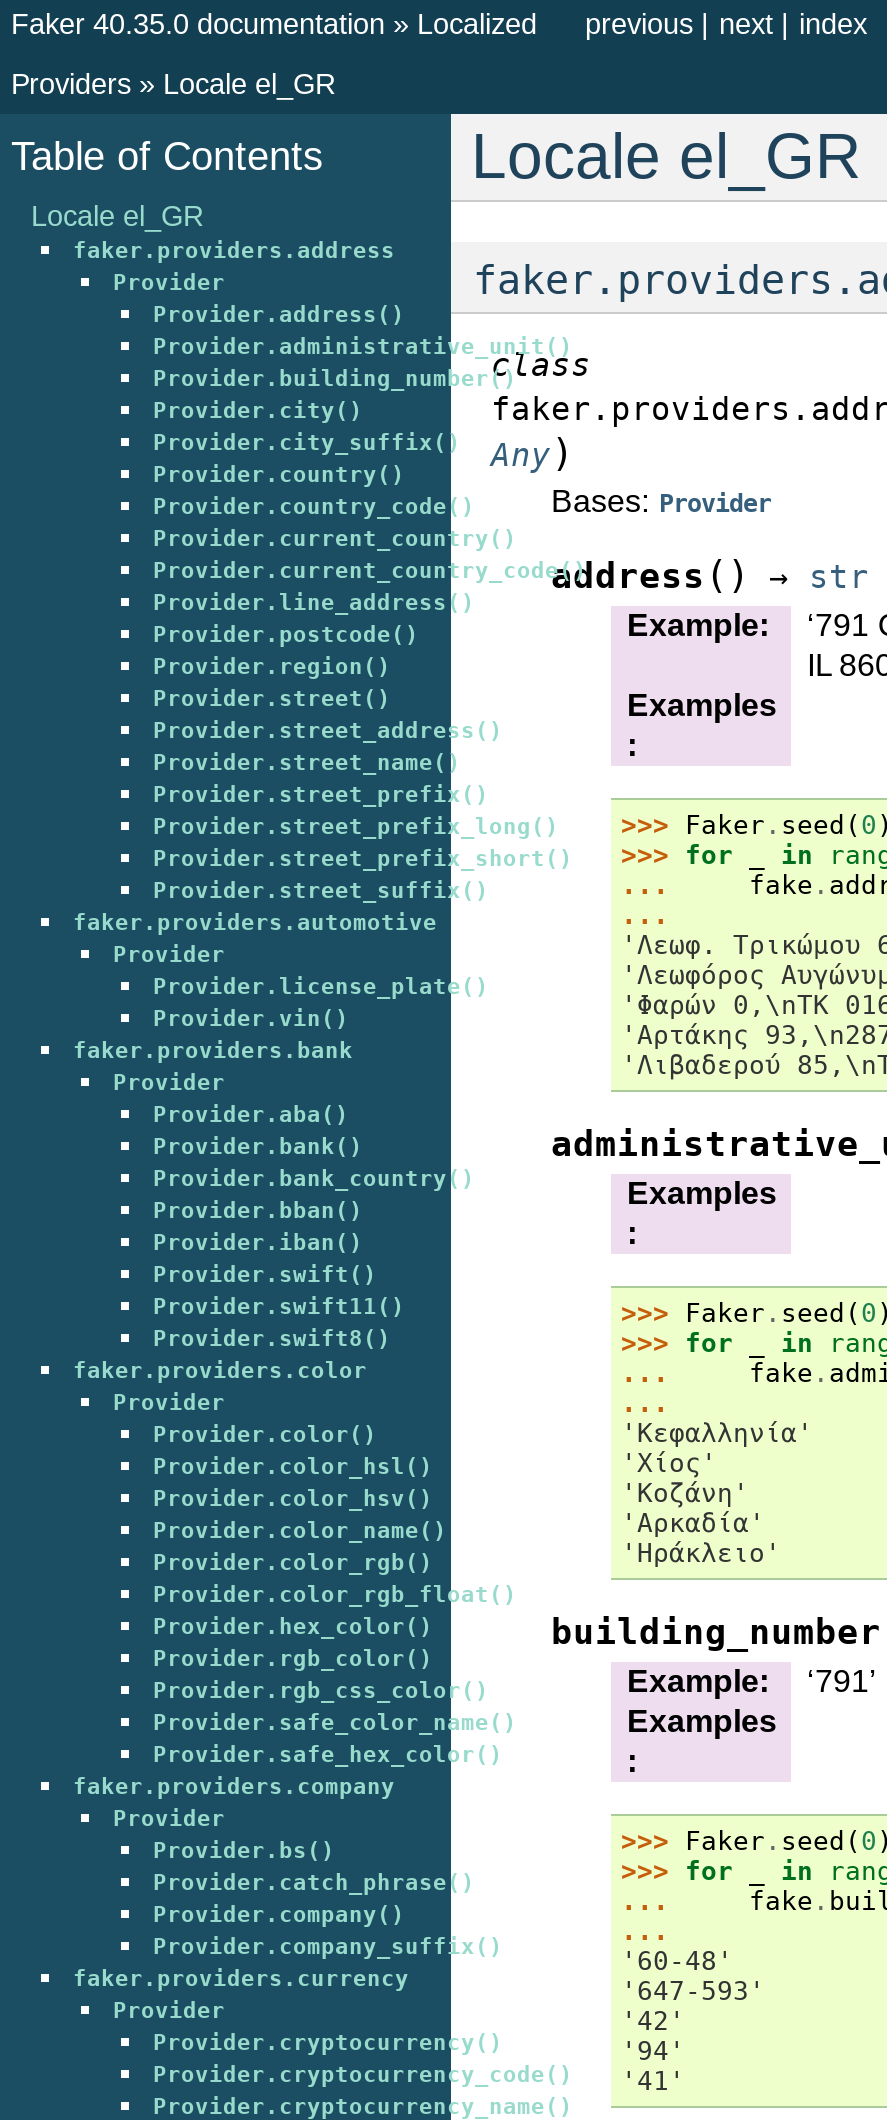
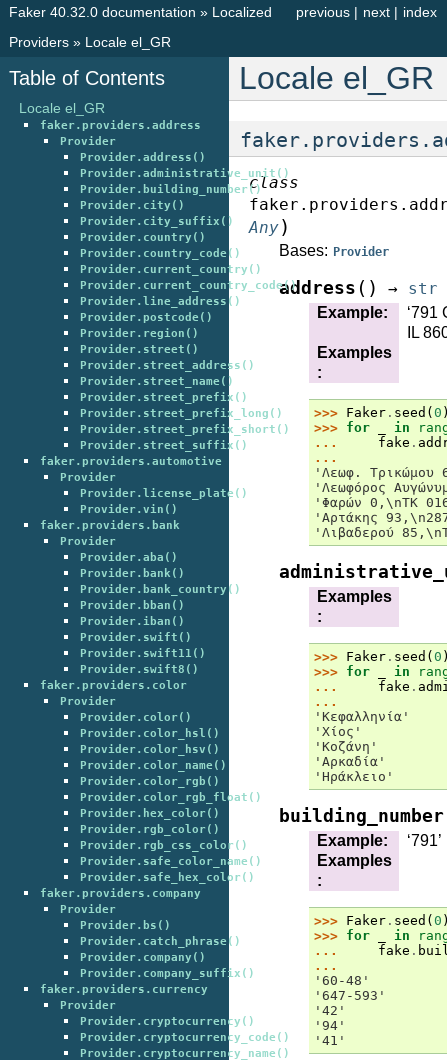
- Faker 40.35.0 documentation» Localized
+ Faker 40.32.0 documentation» Localized
